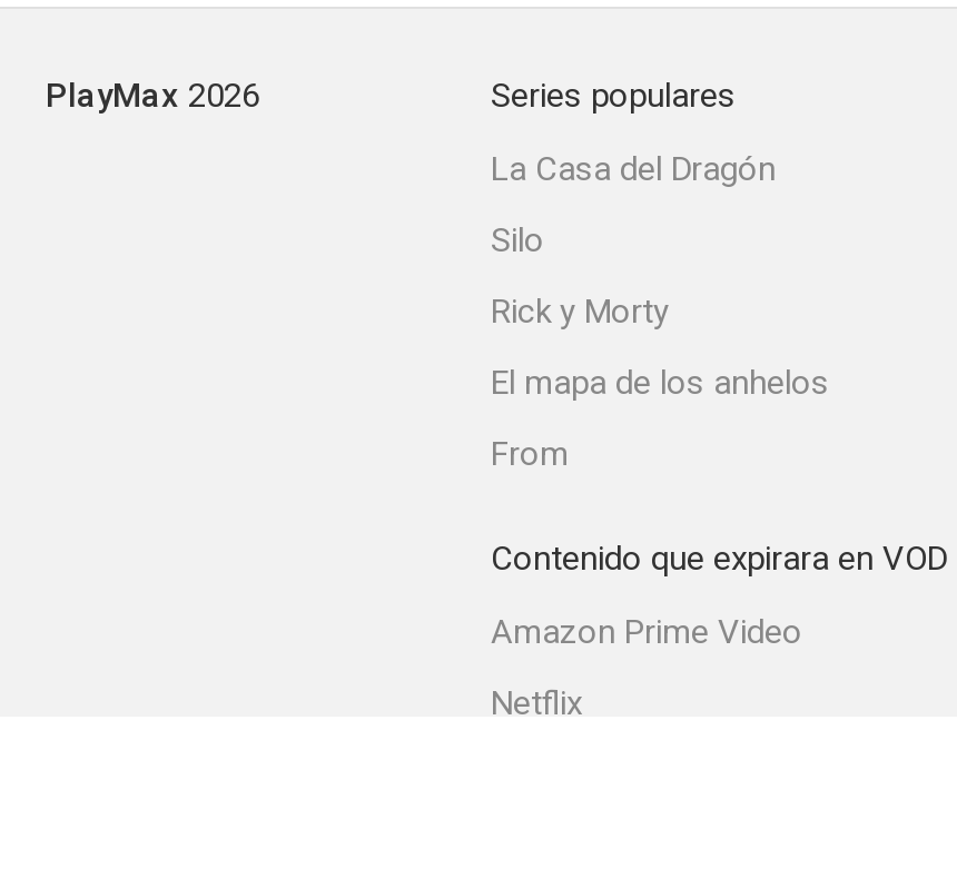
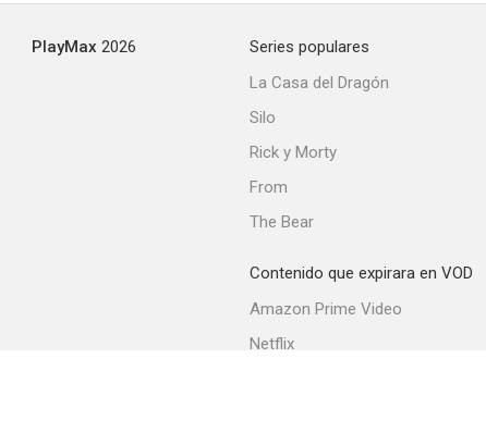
- El mapa de los anhelos

moved up: From

+ The Bear
